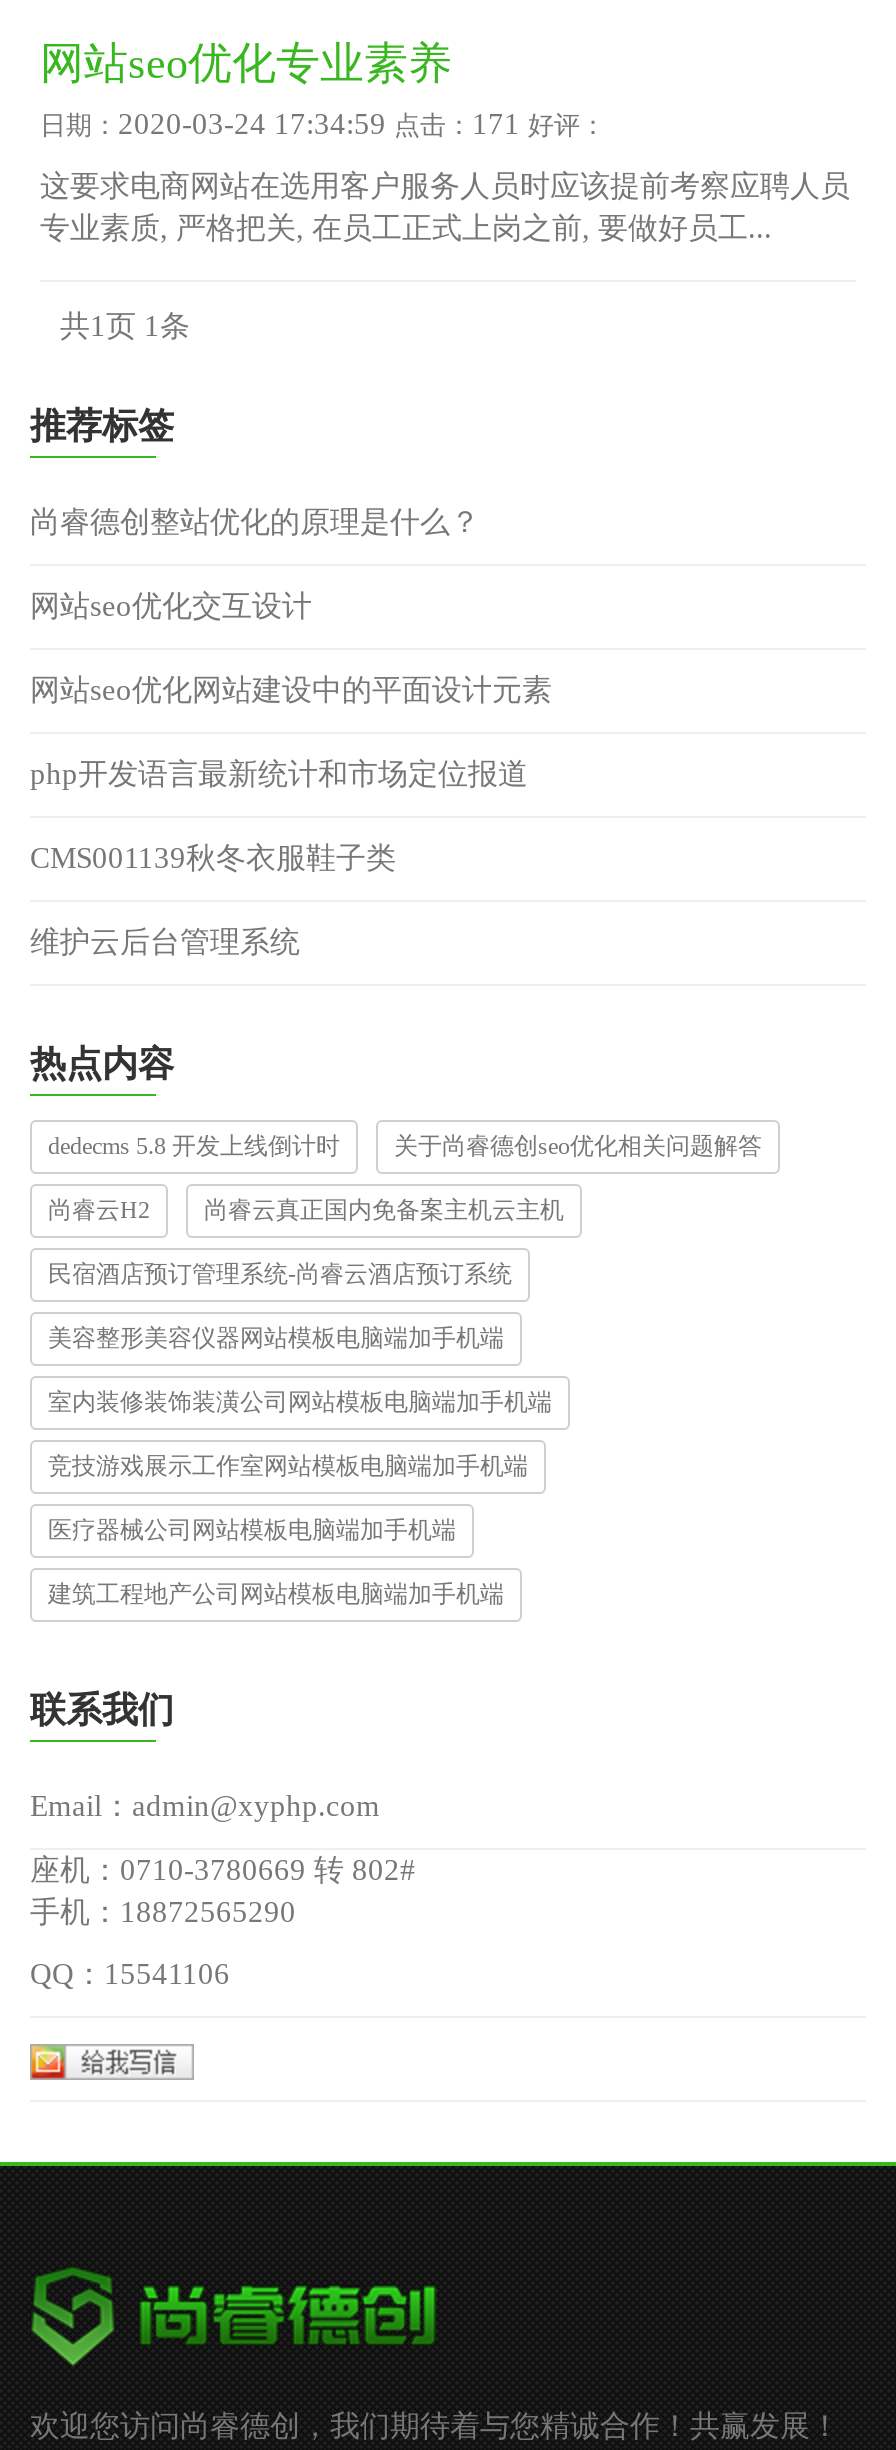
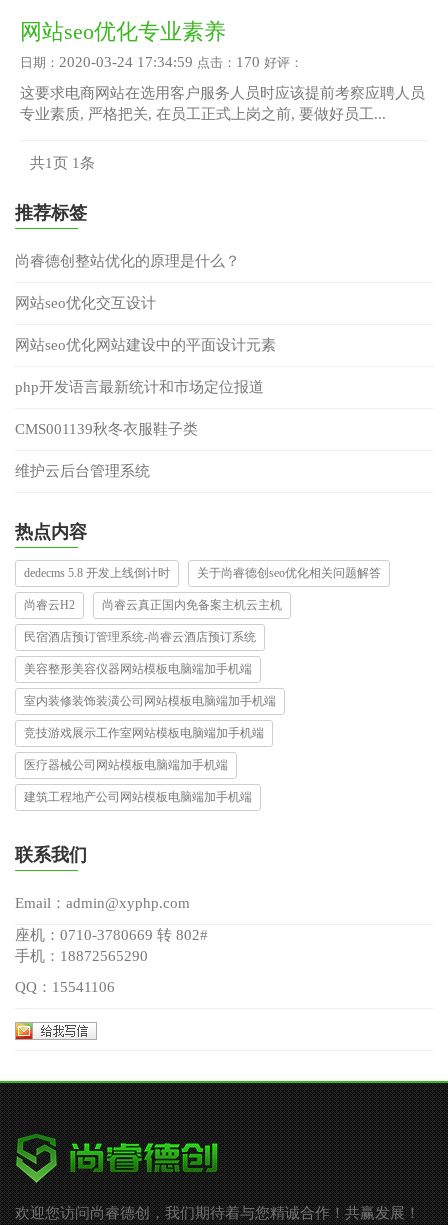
- 日期：2020-03-24 17:34:59点击：171好评：
+ 日期：2020-03-24 17:34:59点击：170好评：
